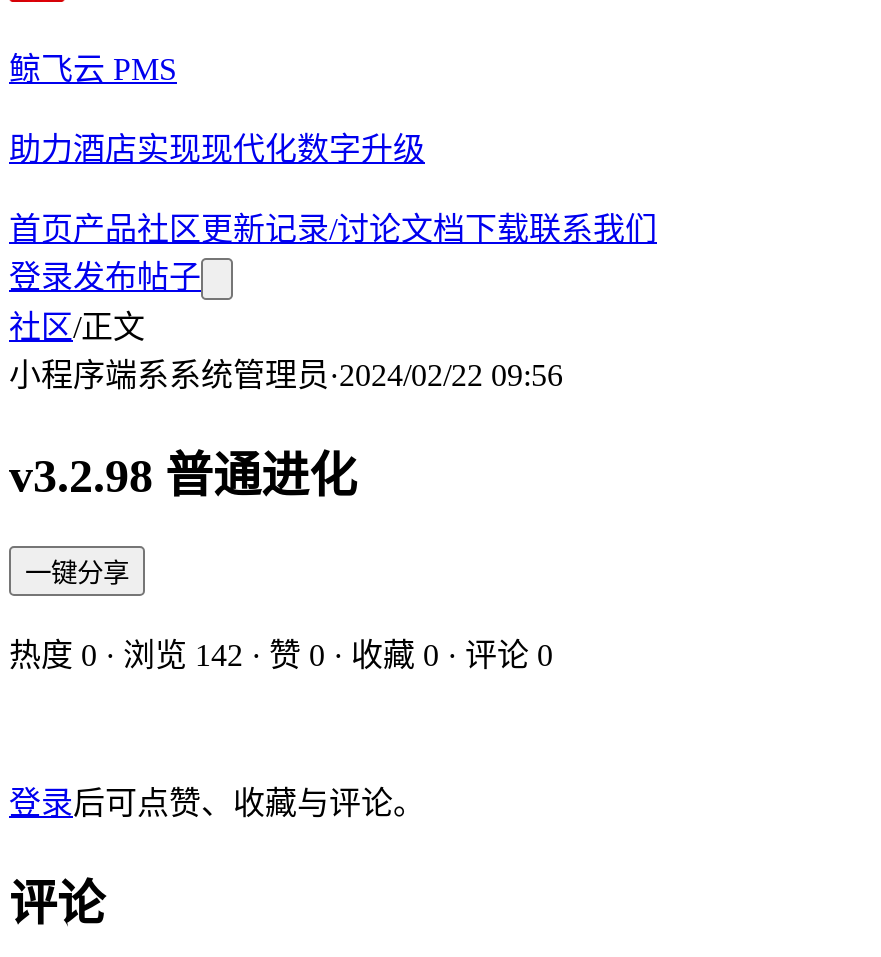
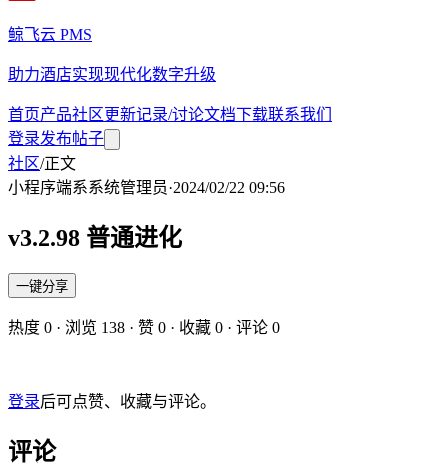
- 热度0 · 浏览142 · 赞0 · 收藏0 · 评论0
+ 热度0 · 浏览138 · 赞0 · 收藏0 · 评论0
